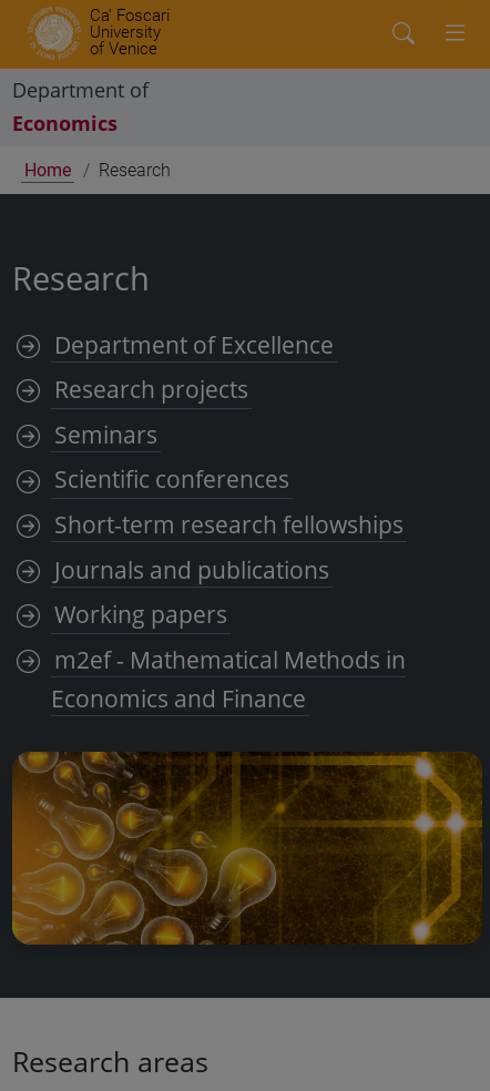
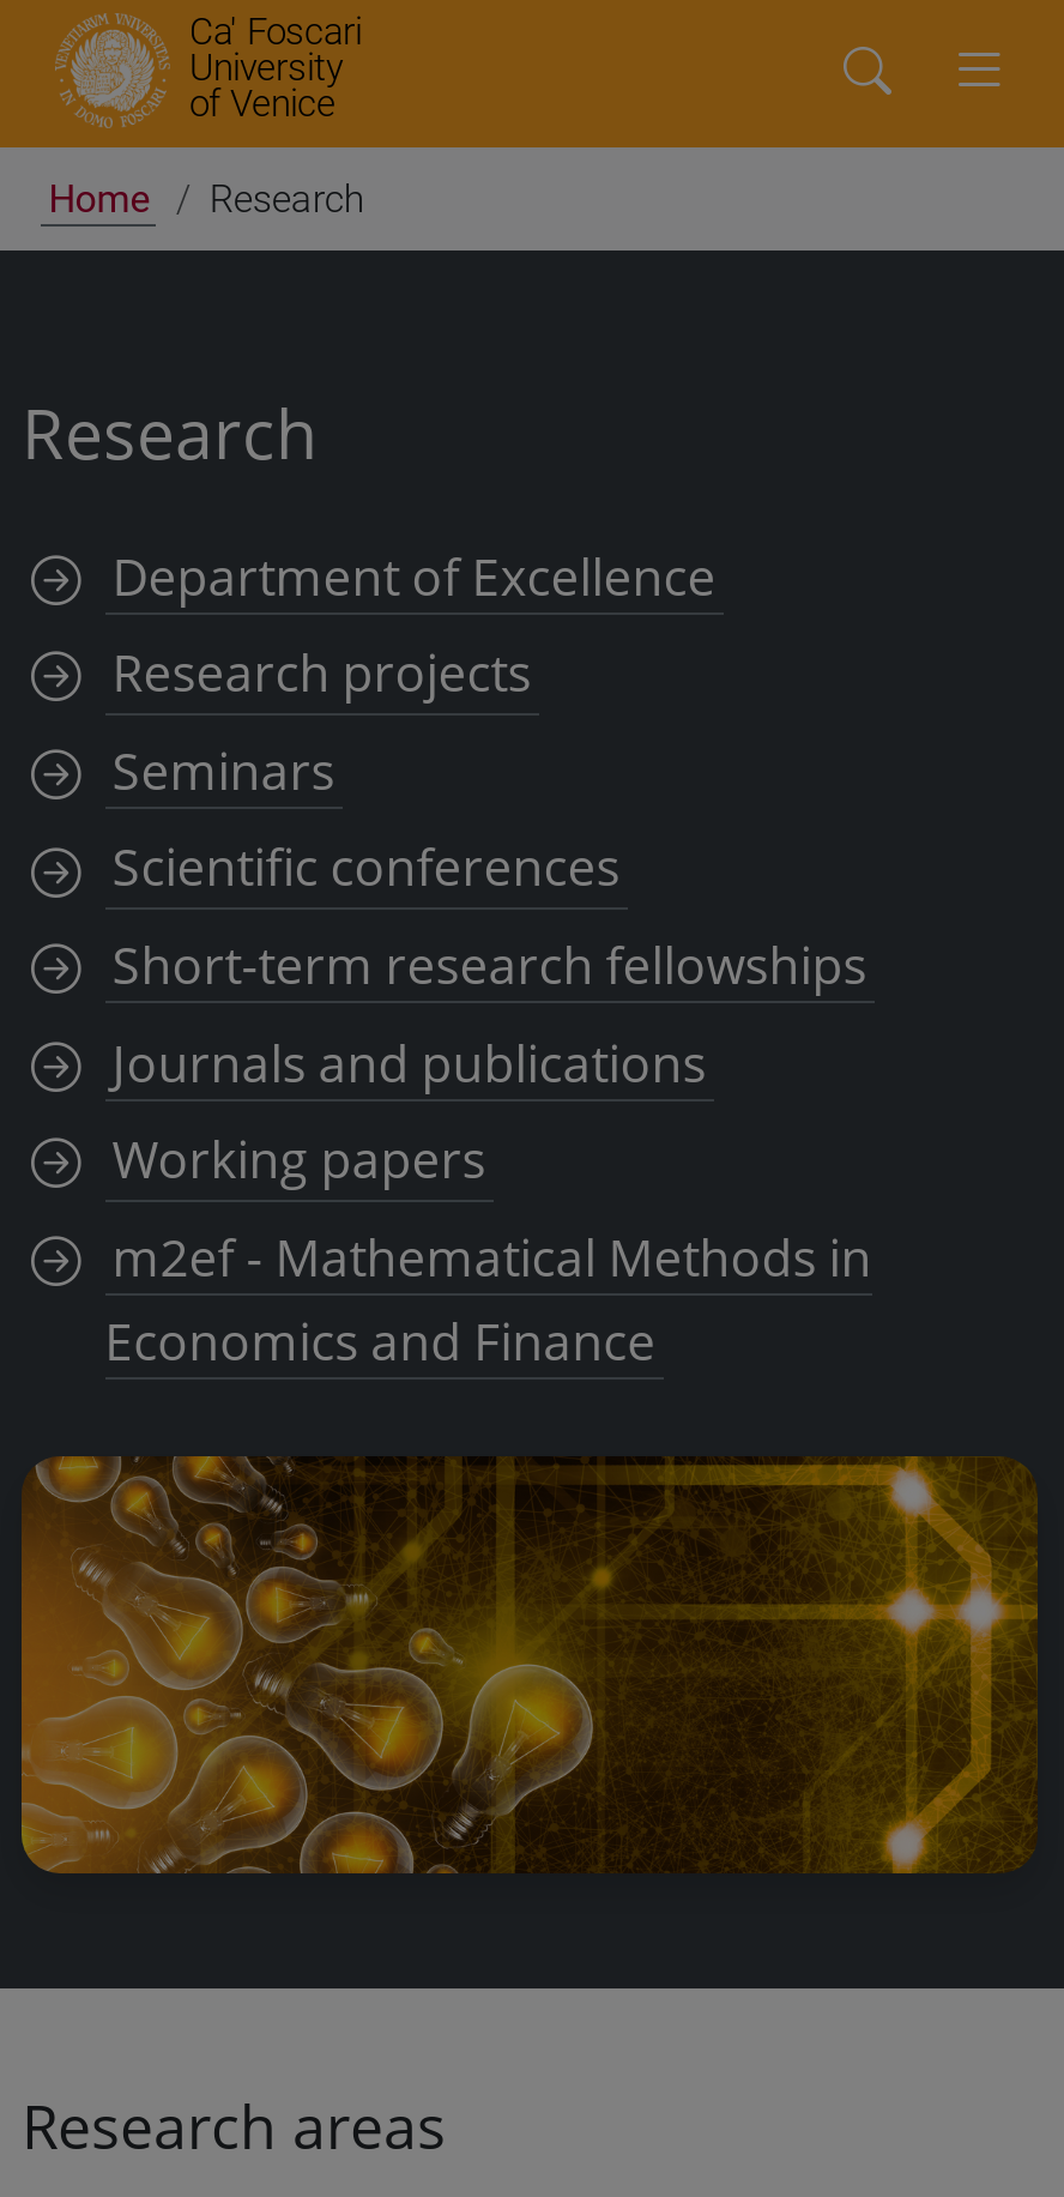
- Department of
- Economics
